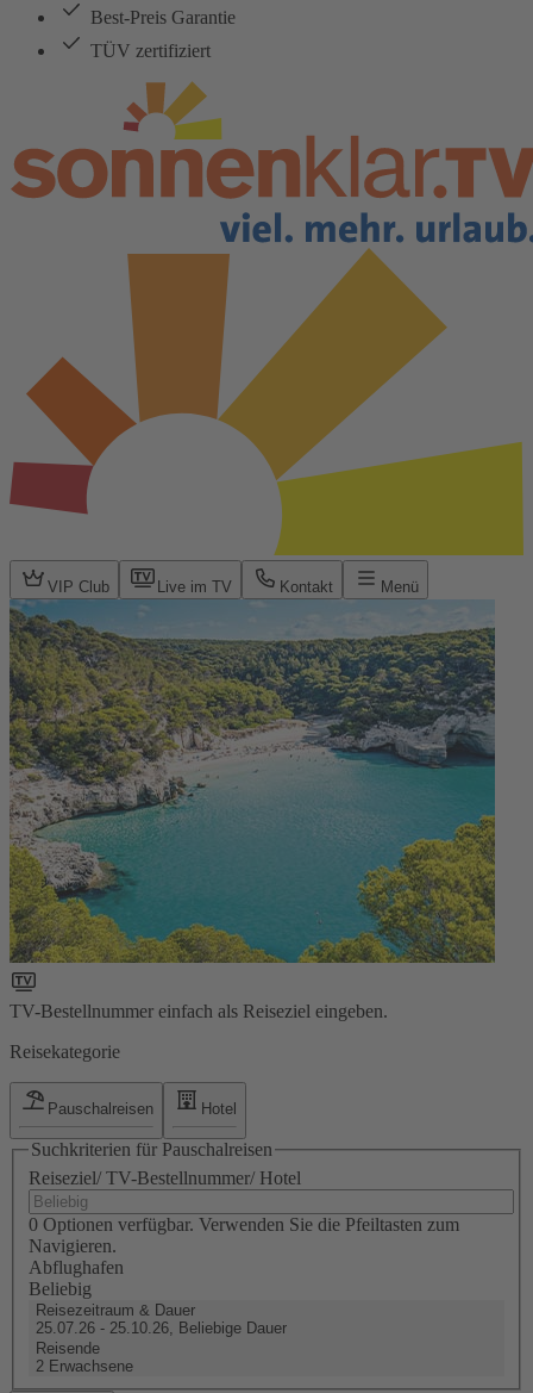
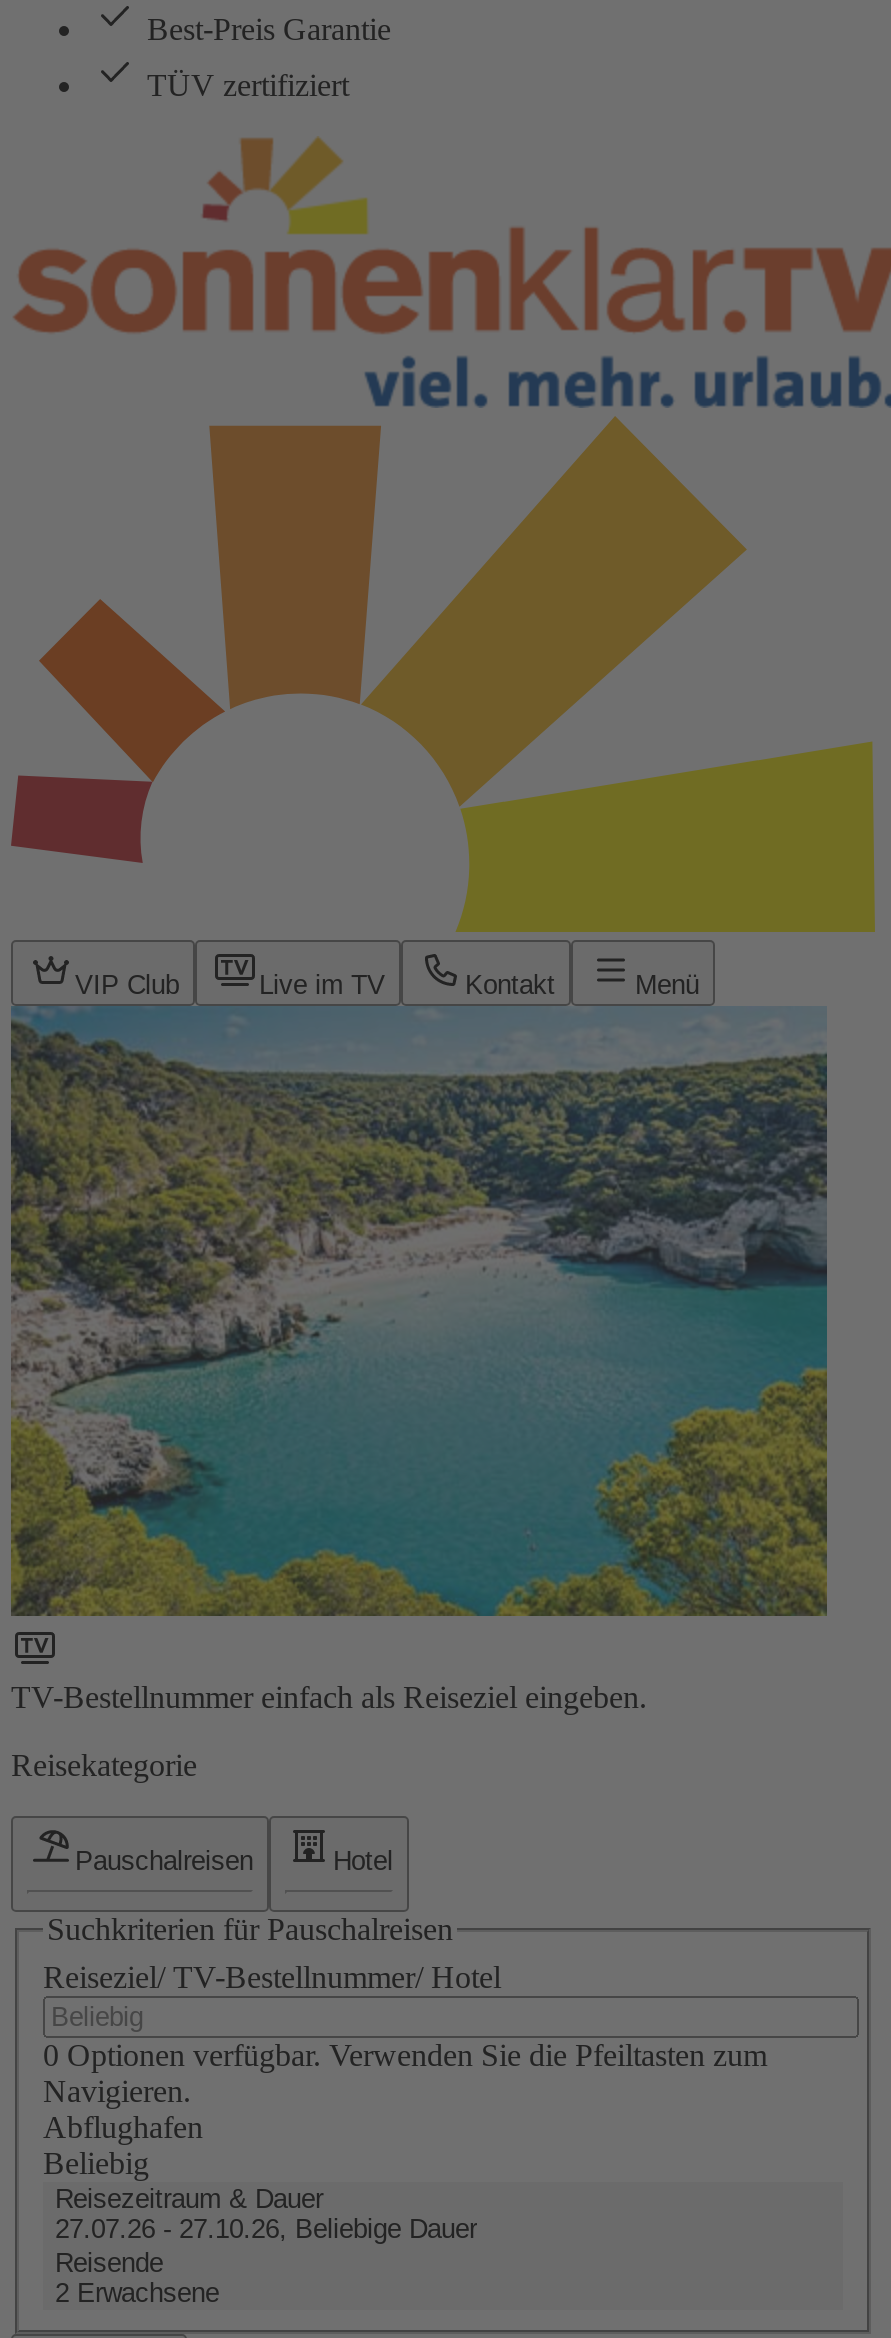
- 25.07.26 - 25.10.26, Beliebige Dauer
+ 27.07.26 - 27.10.26, Beliebige Dauer
